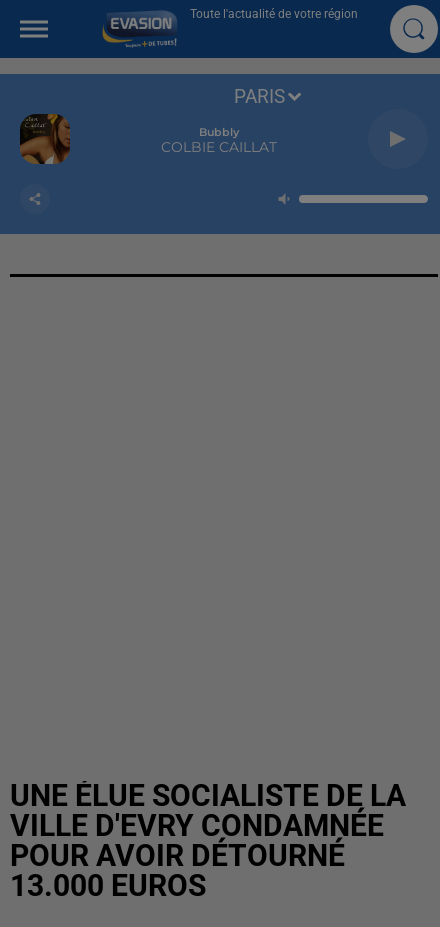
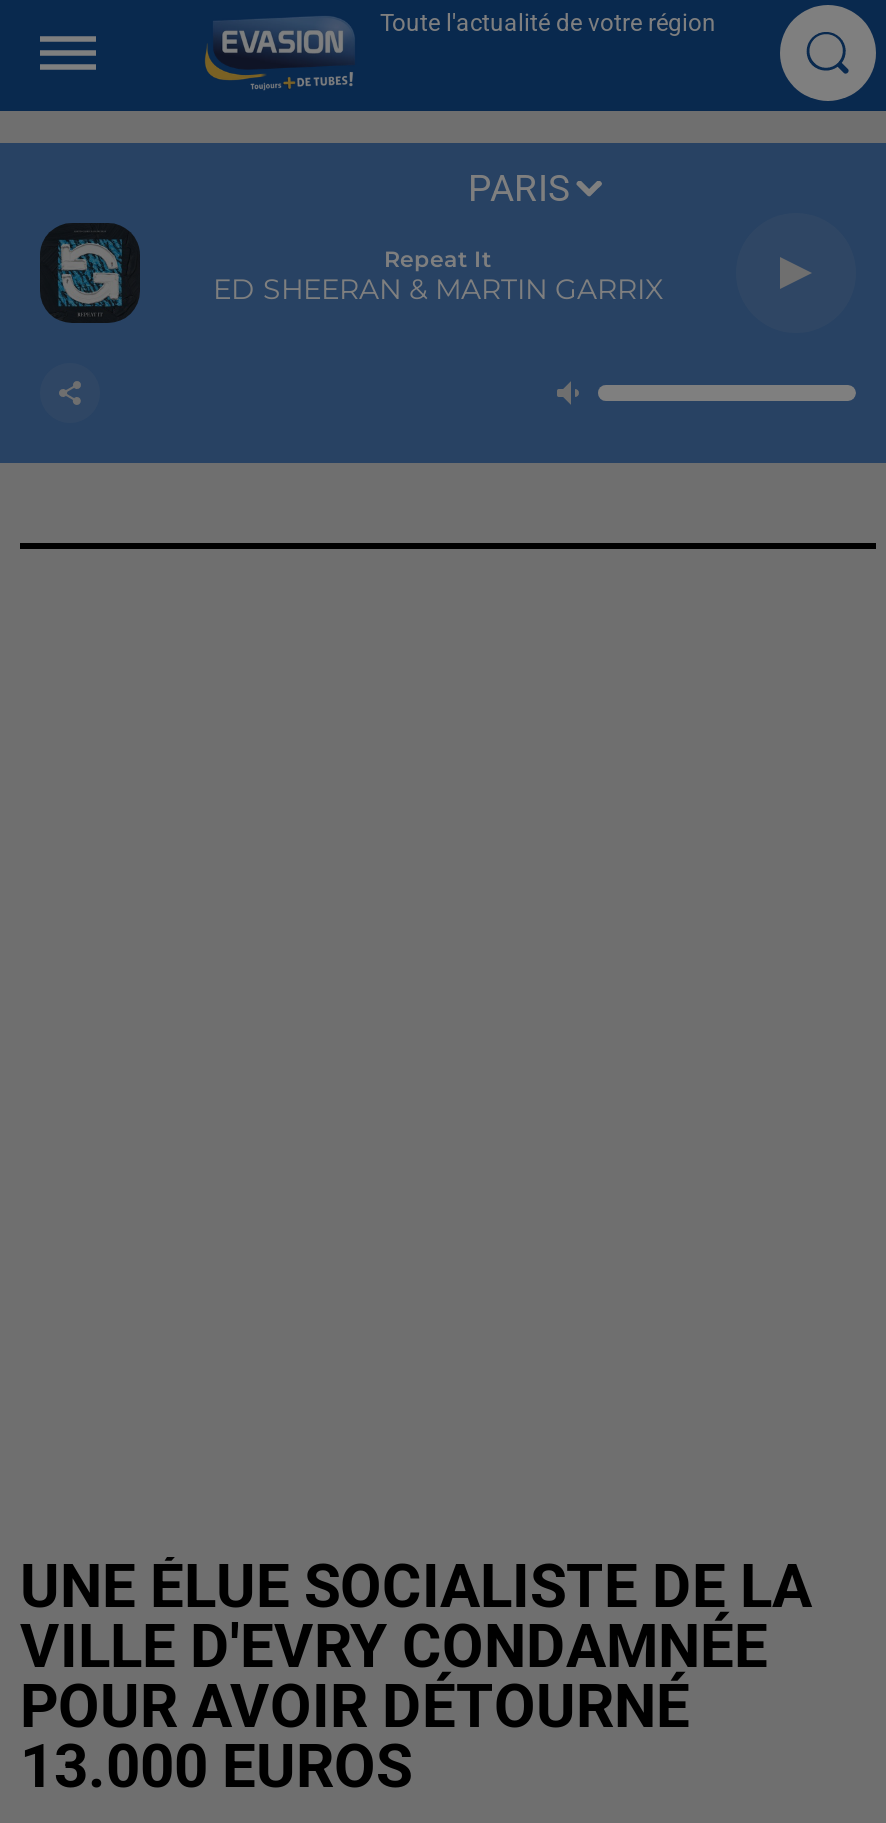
- [image]
+ [image]

- Bubbly
- COLBIE CAILLAT
+ Repeat It
+ ED SHEERAN & MARTIN GARRIX
